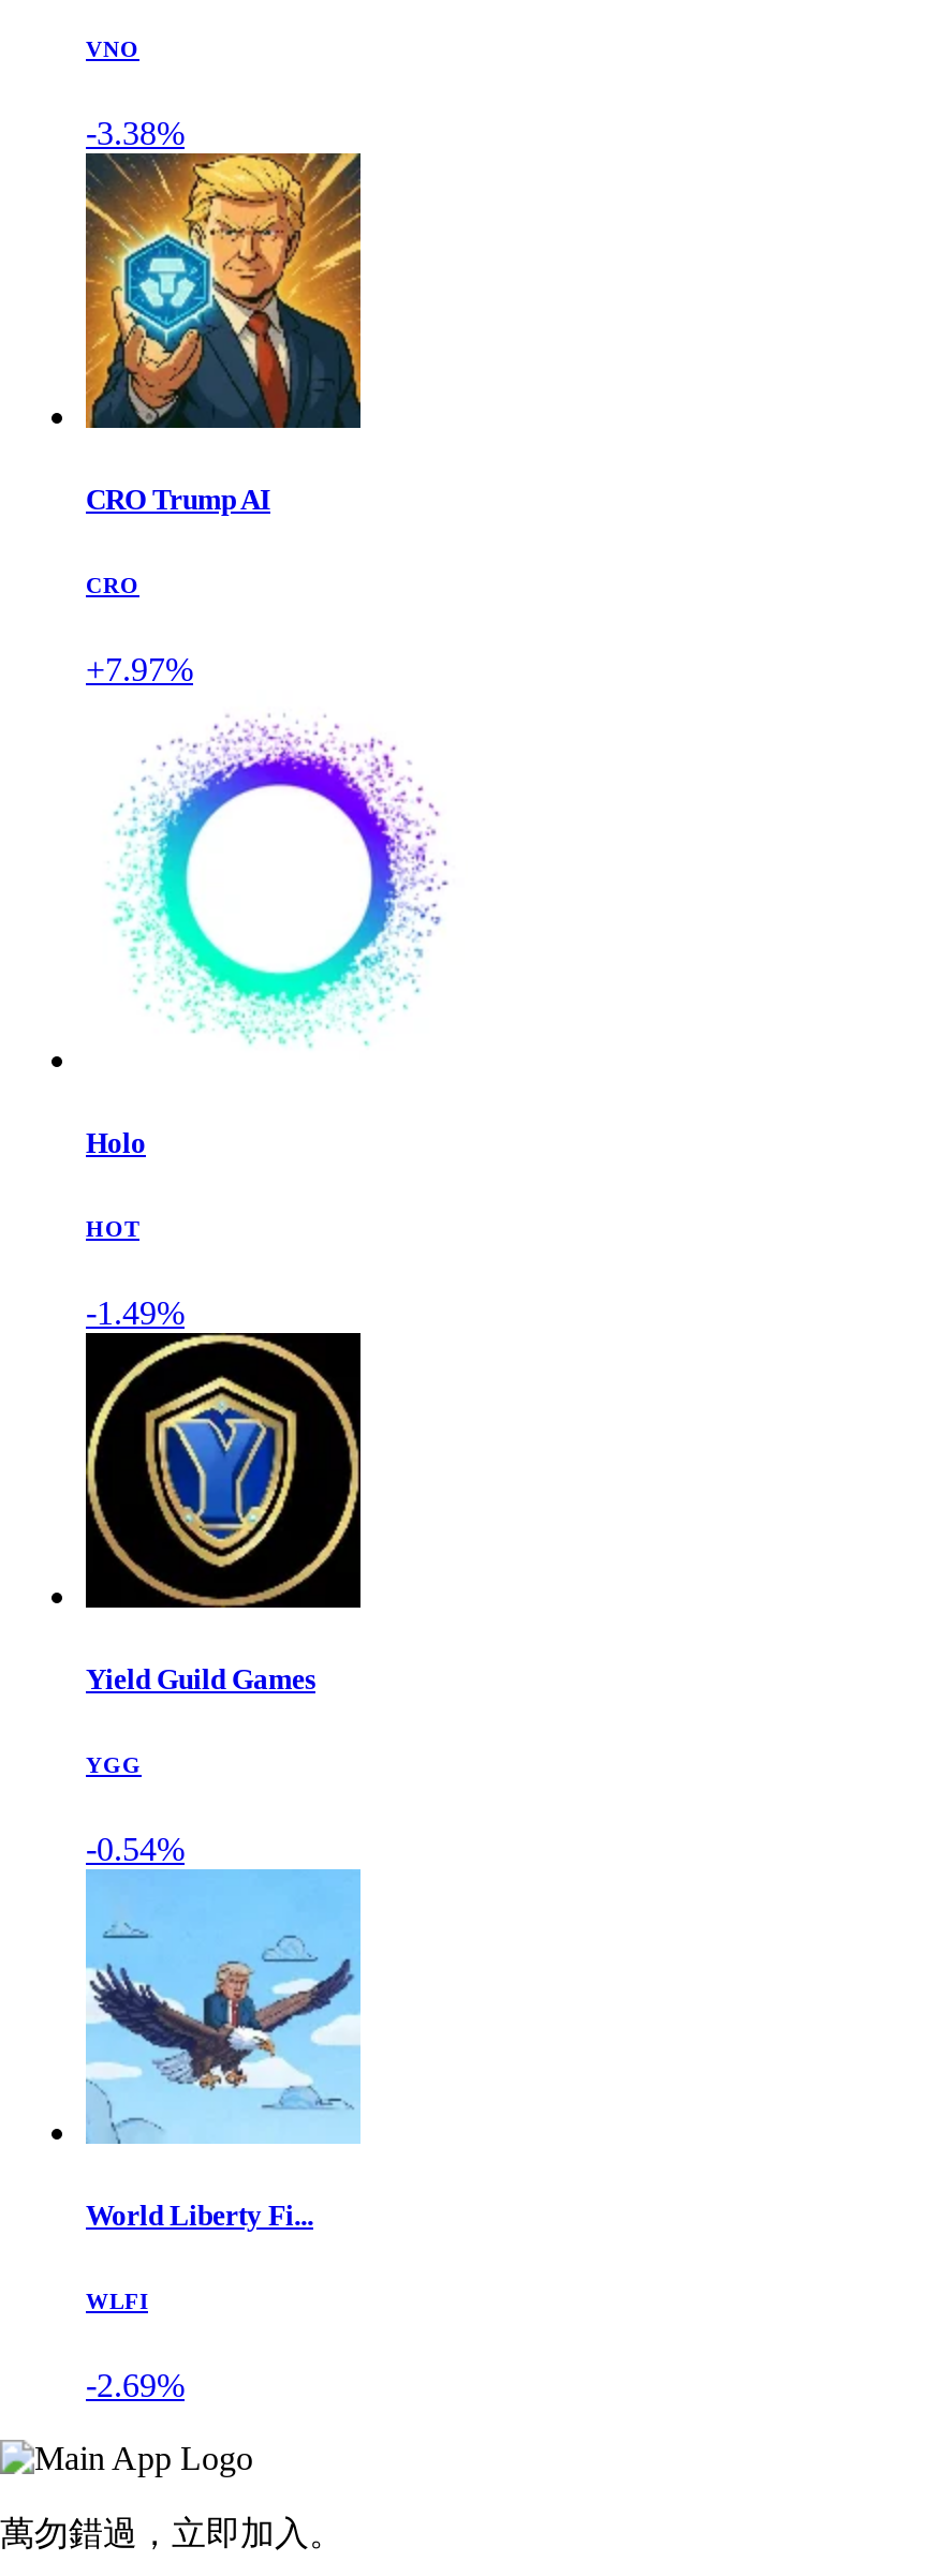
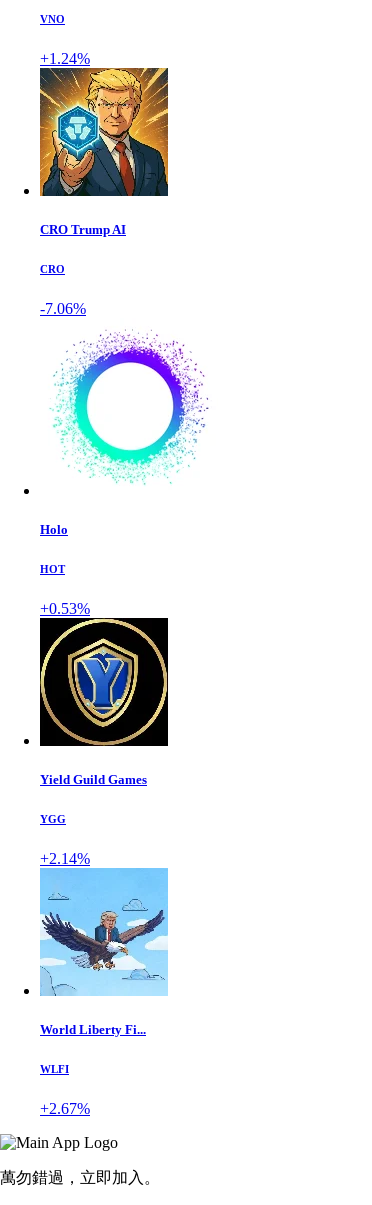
- -3.38%
+ +1.24%

- +7.97%
+ -7.06%

- -1.49%
+ +0.53%

- -0.54%
+ +2.14%

- -2.69%
+ +2.67%
